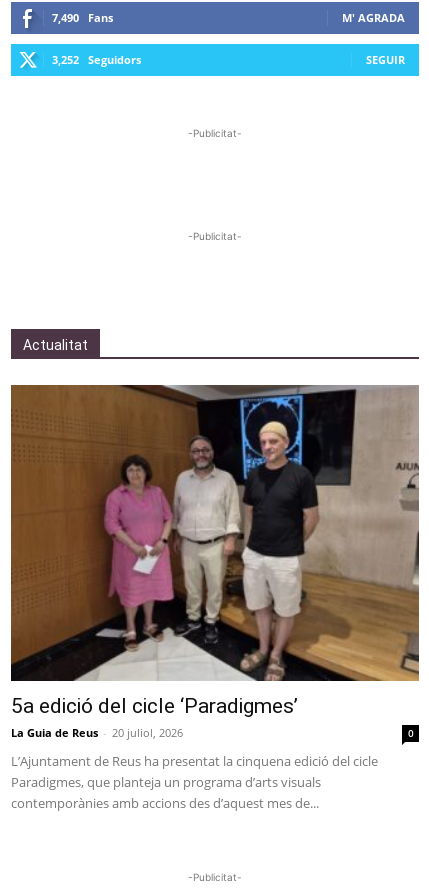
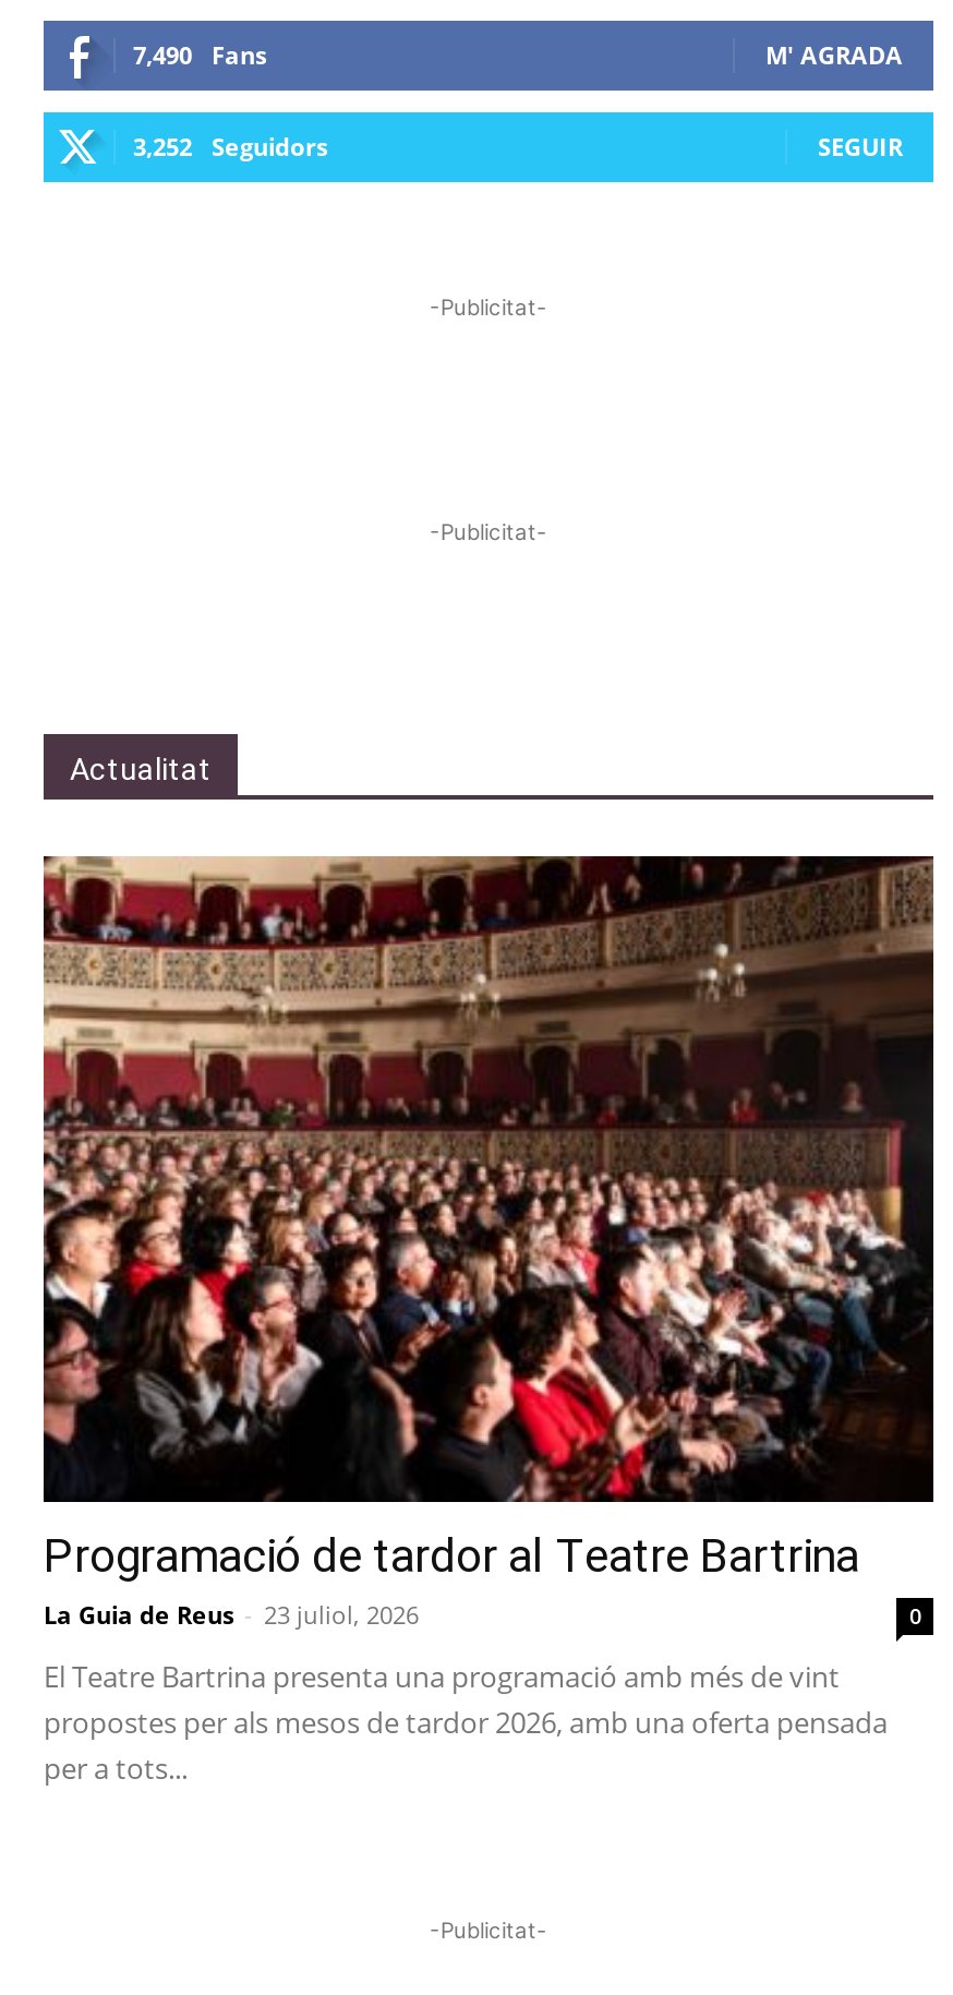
- [image]
- 5a edició del cicle ‘Paradigmes’
- La Guia de Reus - 20 juliol, 2026
+ [image]
+ Programació de tardor al Teatre Bartrina
+ La Guia de Reus - 23 juliol, 2026

- L’Ajuntament de Reus ha presentat la cinquena edició del cicle
- Paradigmes, que planteja un programa d’arts visuals
- contemporànies amb accions des d’aquest mes de...
+ El Teatre Bartrina presenta una programació amb més de vint
+ propostes per als mesos de tardor 2026, amb una oferta pensada
+ per a tots...
